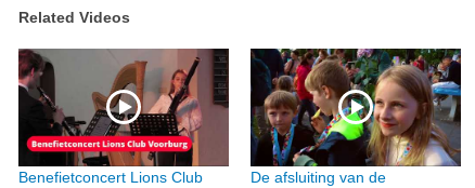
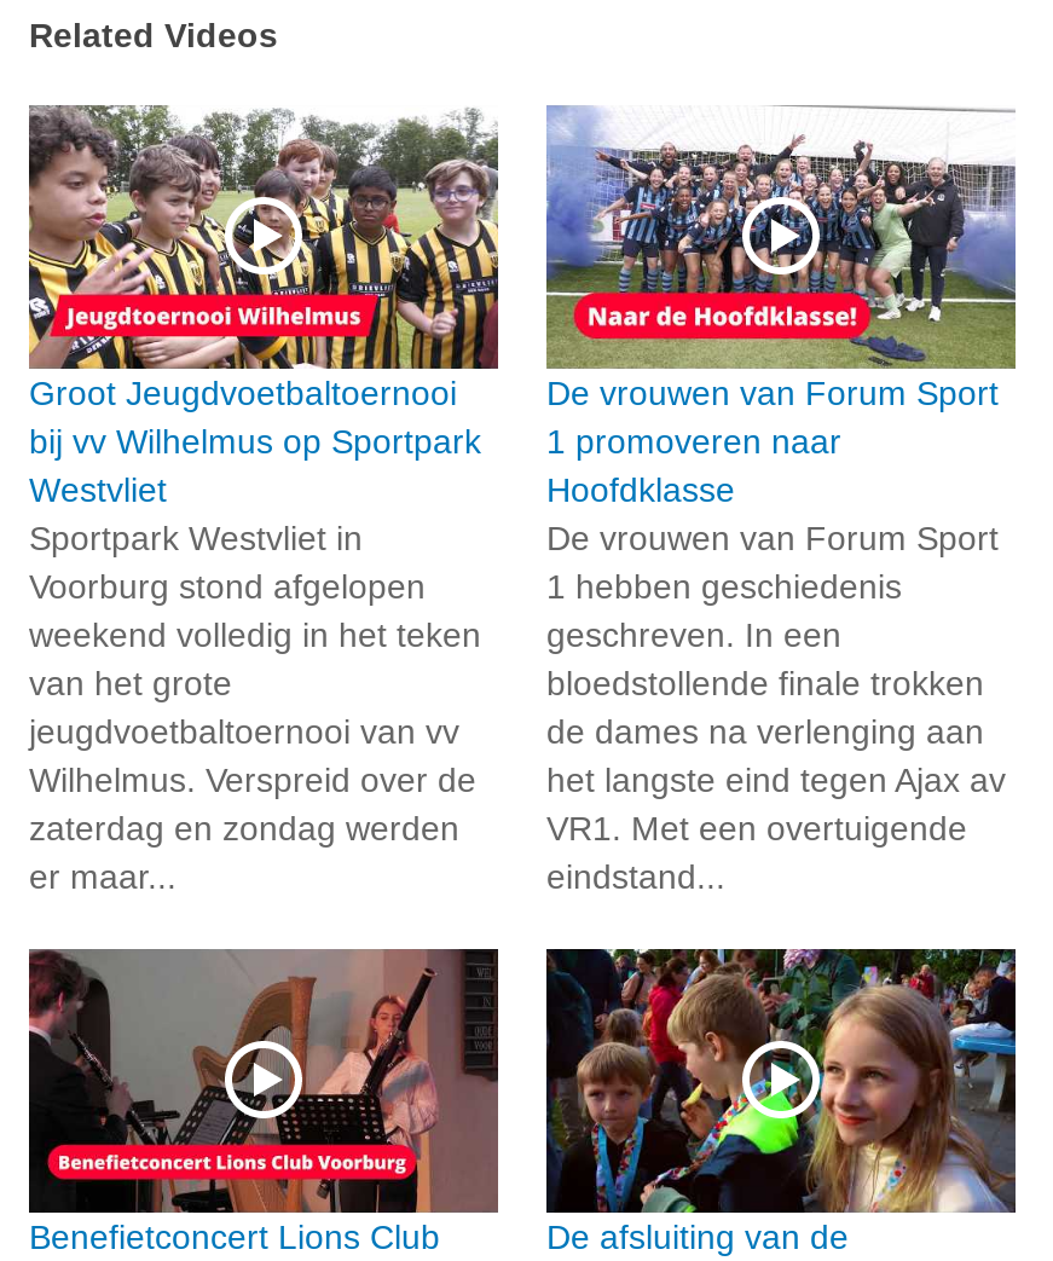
+ [image]
+ Groot Jeugdvoetbaltoernooi
+ bij vv Wilhelmus op Sportpark
+ Westvliet
+ Sportpark Westvliet in
+ Voorburg stond afgelopen
+ weekend volledig in het teken
+ van het grote
+ jeugdvoetbaltoernooi van vv
+ Wilhelmus. Verspreid over de
+ zaterdag en zondag werden
+ er maar...

+ [image]
+ De vrouwen van Forum Sport
+ 1 promoveren naar
+ Hoofdklasse
+ De vrouwen van Forum Sport
+ 1 hebben geschiedenis
+ geschreven. In een
+ bloedstollende finale trokken
+ de dames na verlenging aan
+ het langste eind tegen Ajax av
+ VR1. Met een overtuigende
+ eindstand...
